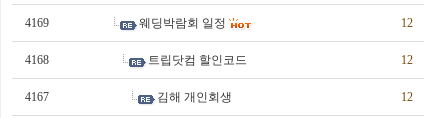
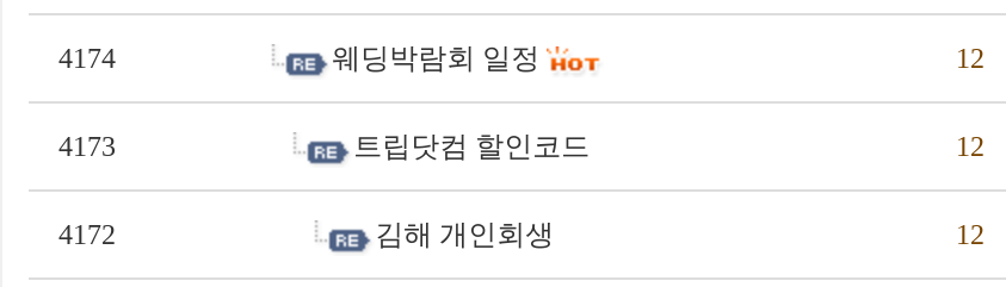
- 4169
+ 4174

- 4168
+ 4173

- 4167
+ 4172
